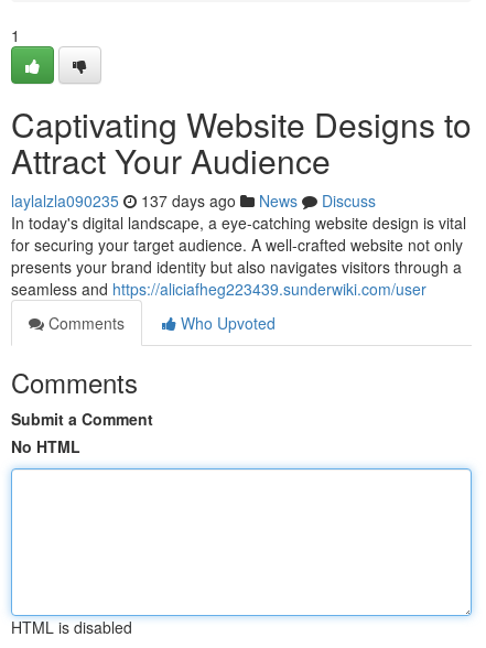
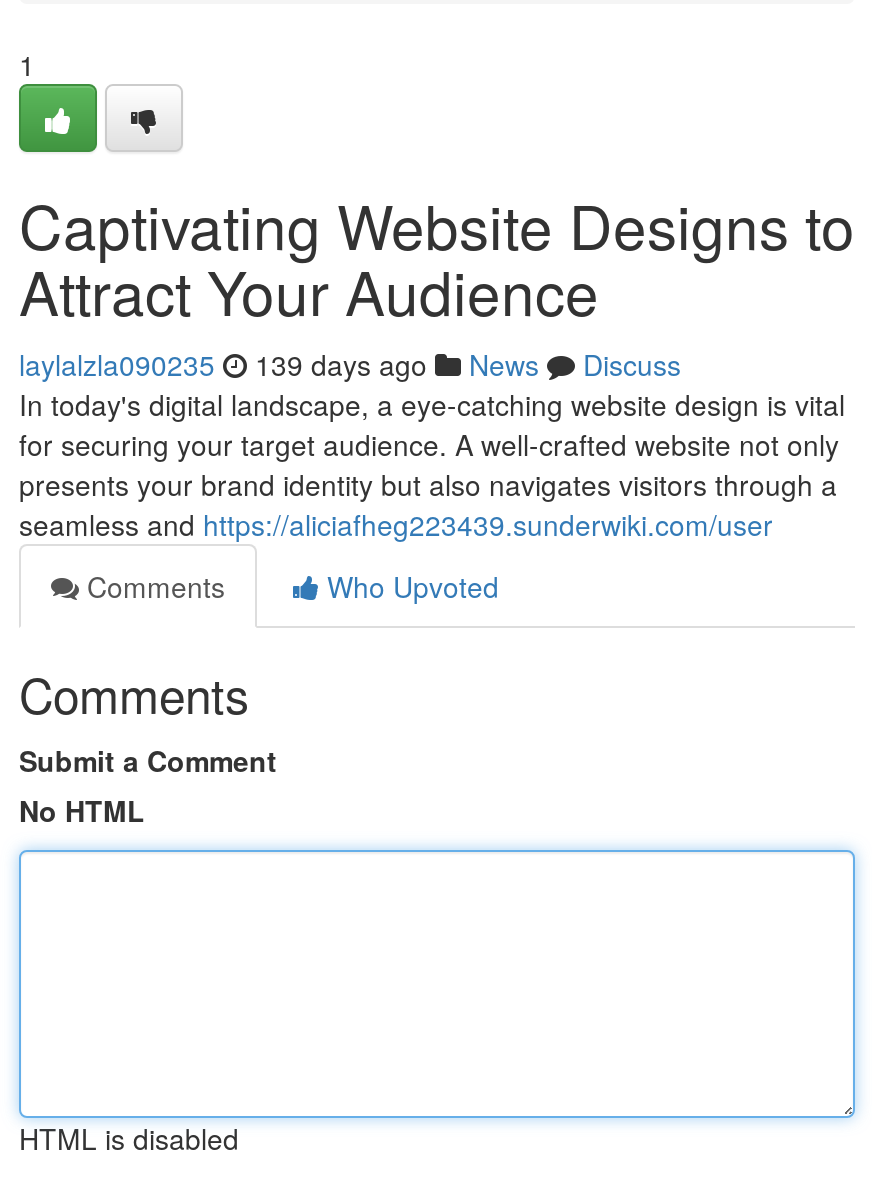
- laylalzla090235 137 days ago News Discuss
+ laylalzla090235 139 days ago News Discuss
